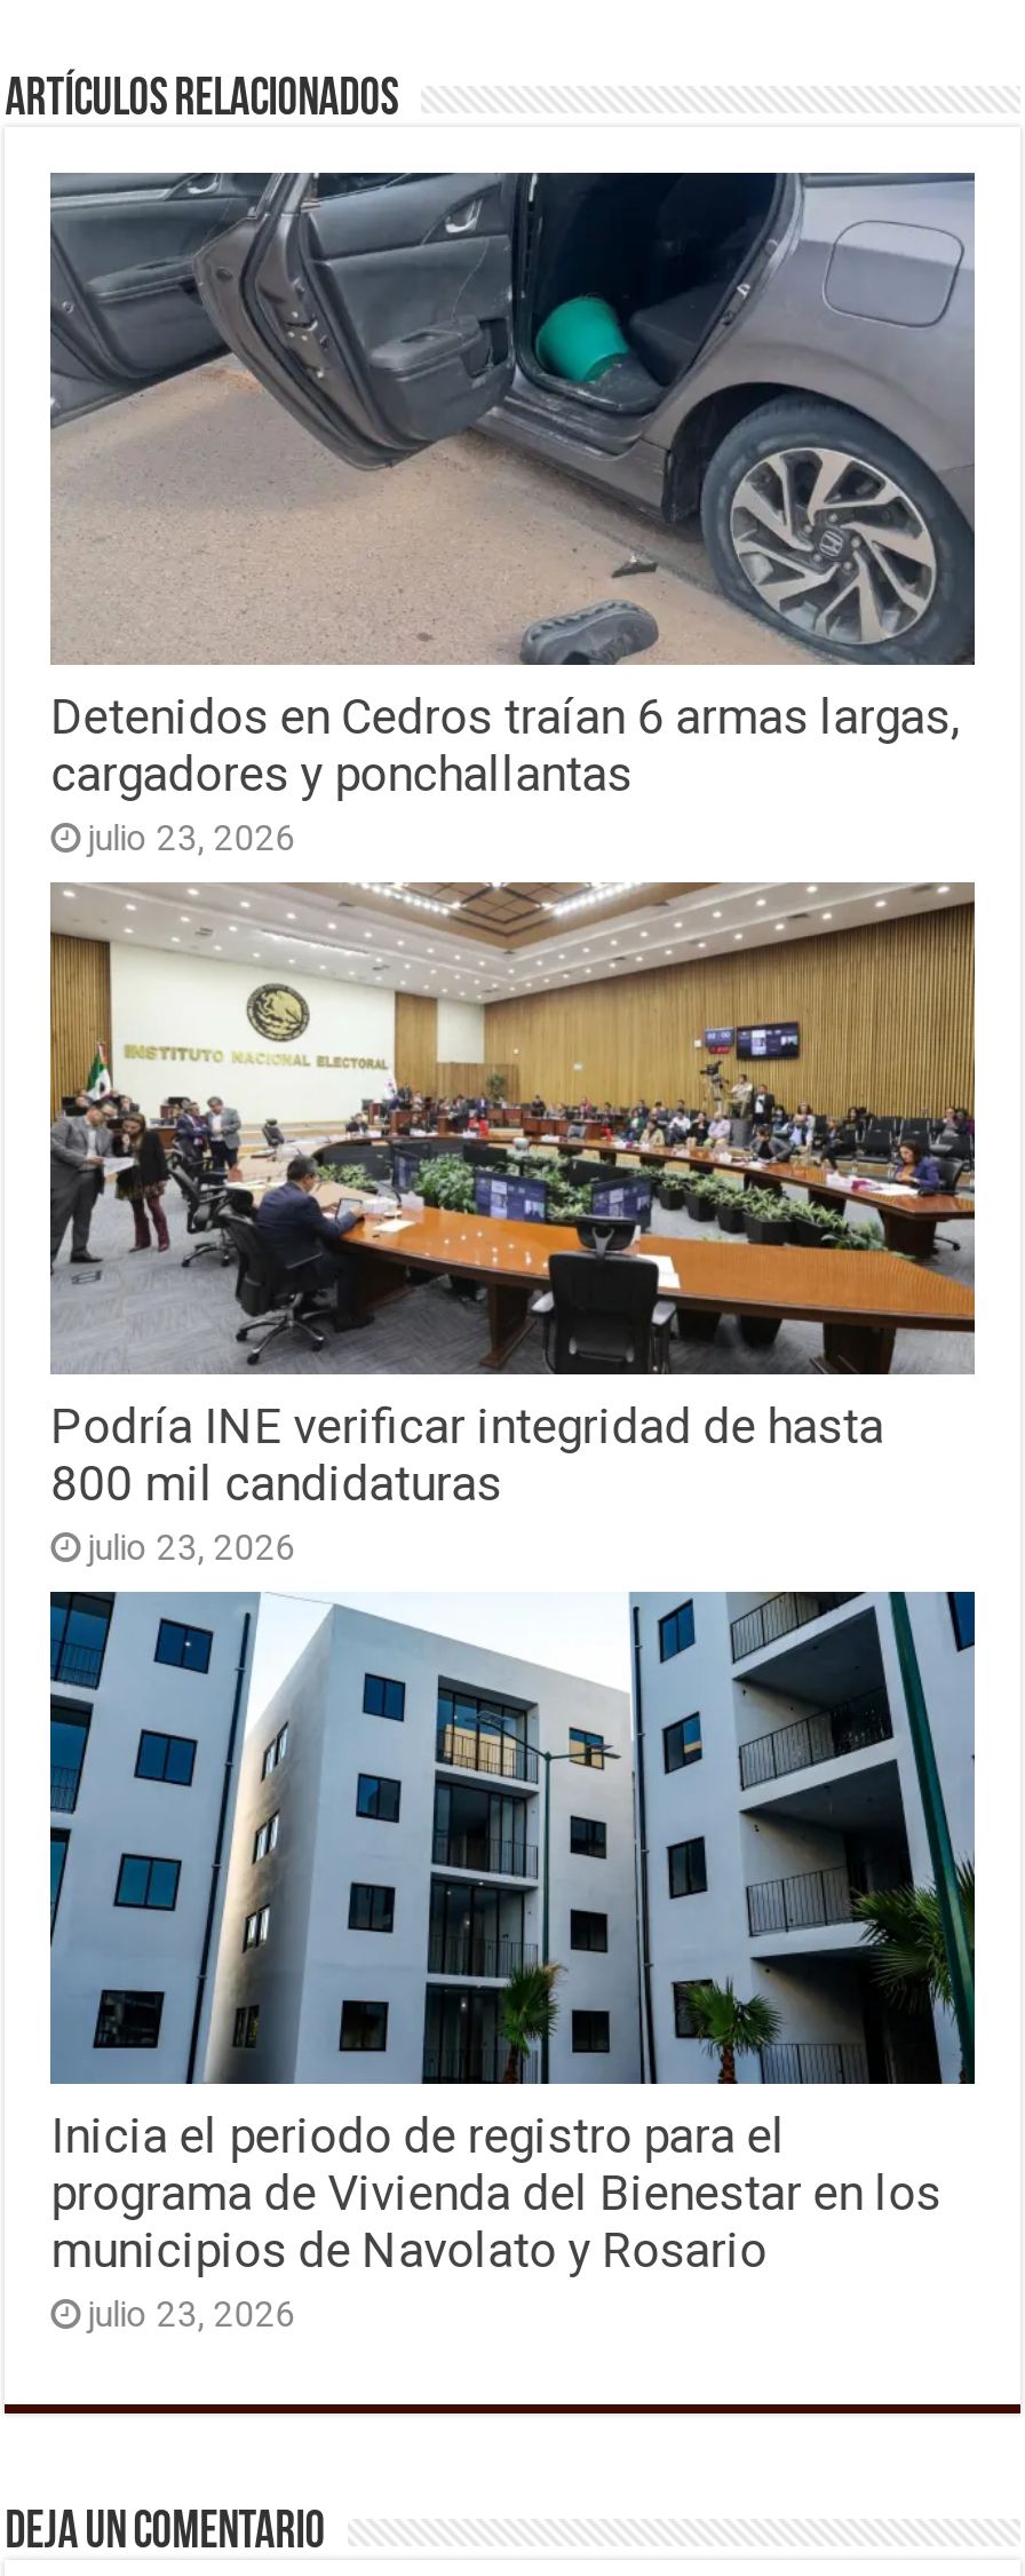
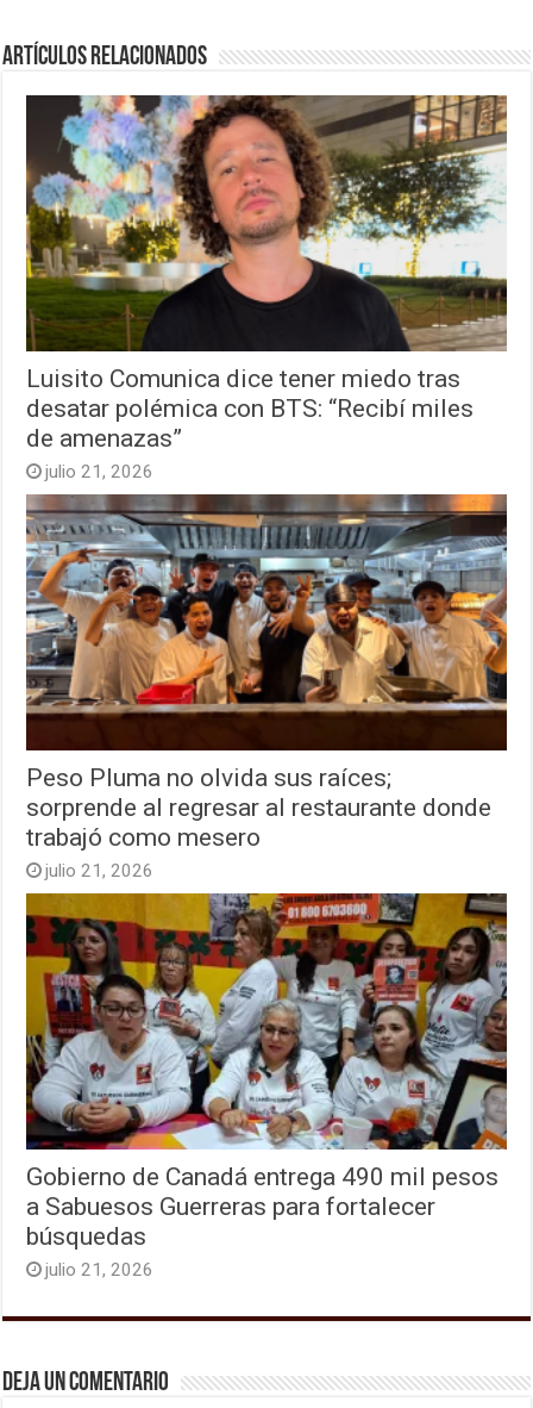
- [image]
- Detenidos en Cedros traían 6 armas largas,
- cargadores y ponchallantas
- julio 23, 2026
+ [image]
+ Luisito Comunica dice tener miedo tras
+ desatar polémica con BTS: “Recibí miles
+ de amenazas”
+ julio 21, 2026

- [image]
- Podría INE verificar integridad de hasta
- 800 mil candidaturas
- julio 23, 2026
+ [image]
+ Peso Pluma no olvida sus raíces;
+ sorprende al regresar al restaurante donde
+ trabajó como mesero
+ julio 21, 2026

- [image]
- Inicia el periodo de registro para el
- programa de Vivienda del Bienestar en los
- municipios de Navolato y Rosario
- julio 23, 2026
+ [image]
+ Gobierno de Canadá entrega 490 mil pesos
+ a Sabuesos Guerreras para fortalecer
+ búsquedas
+ julio 21, 2026
